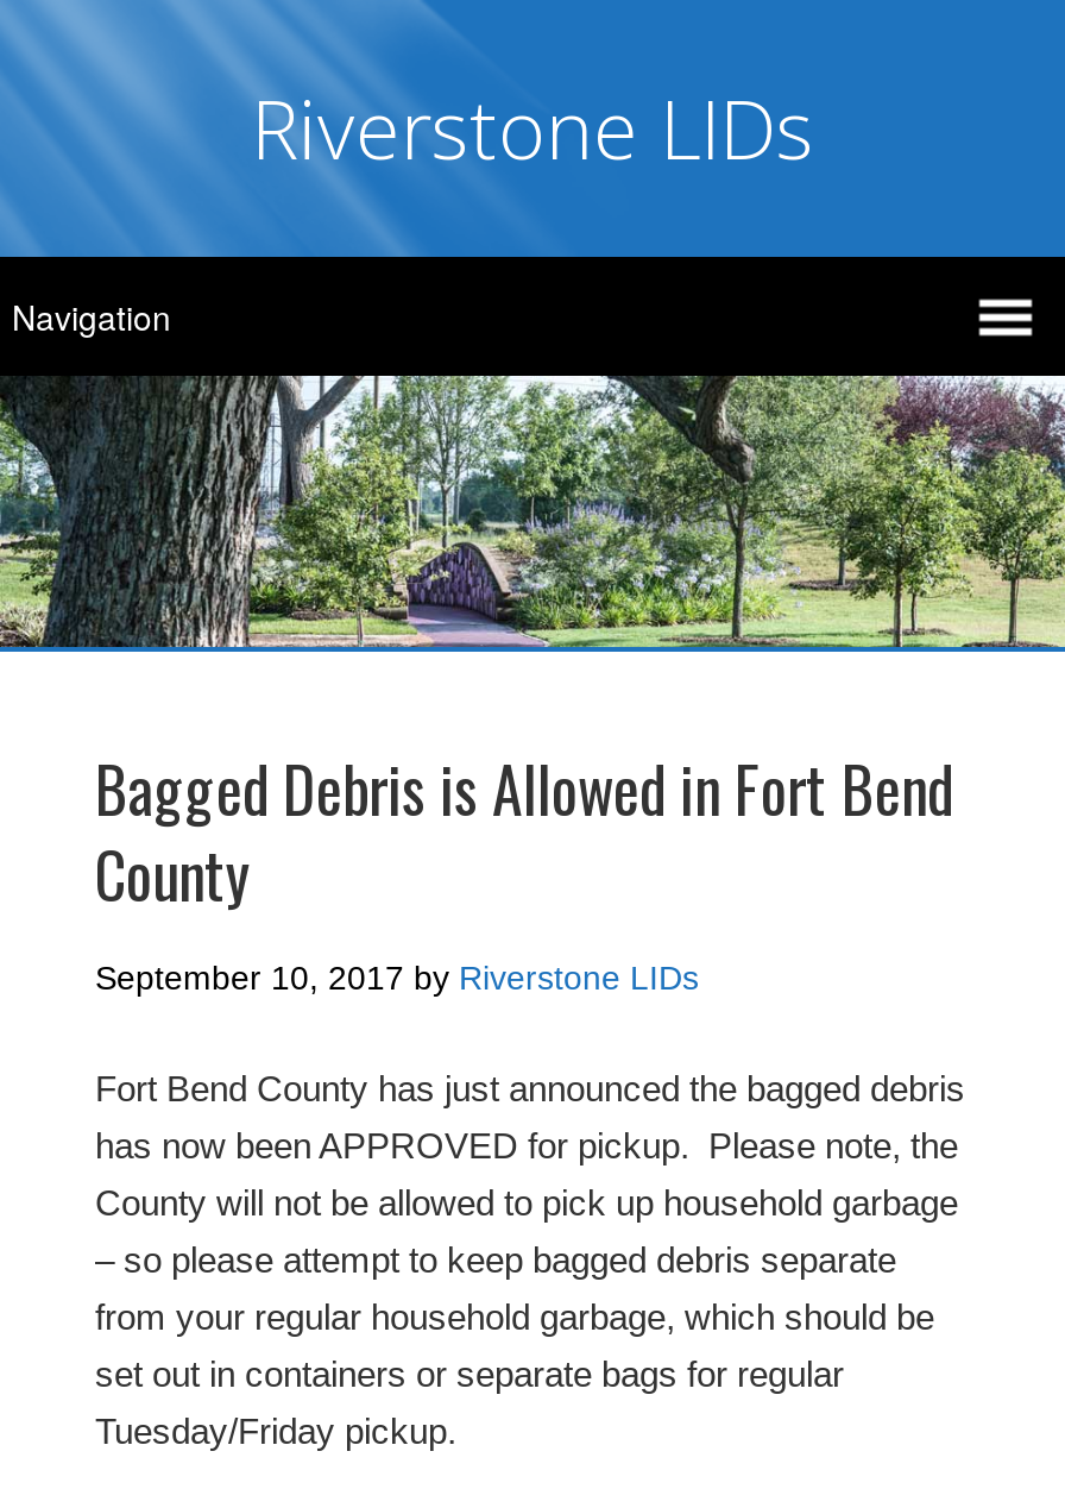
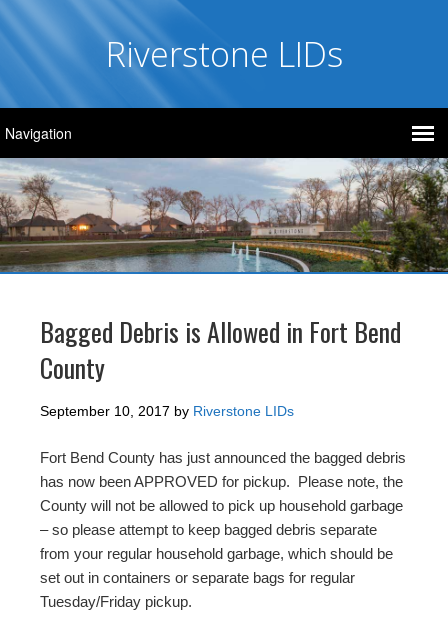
- [image]
+ [image]
